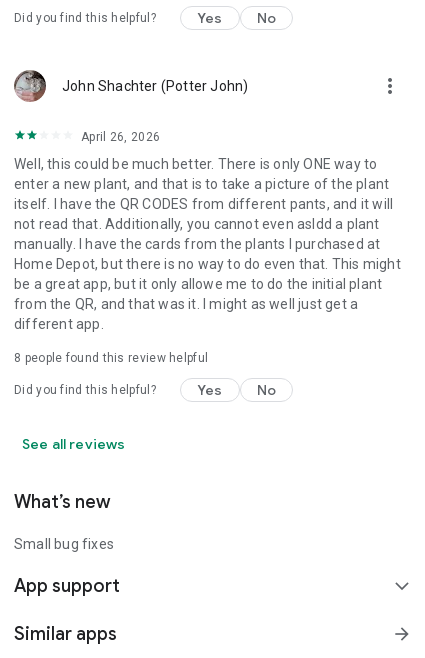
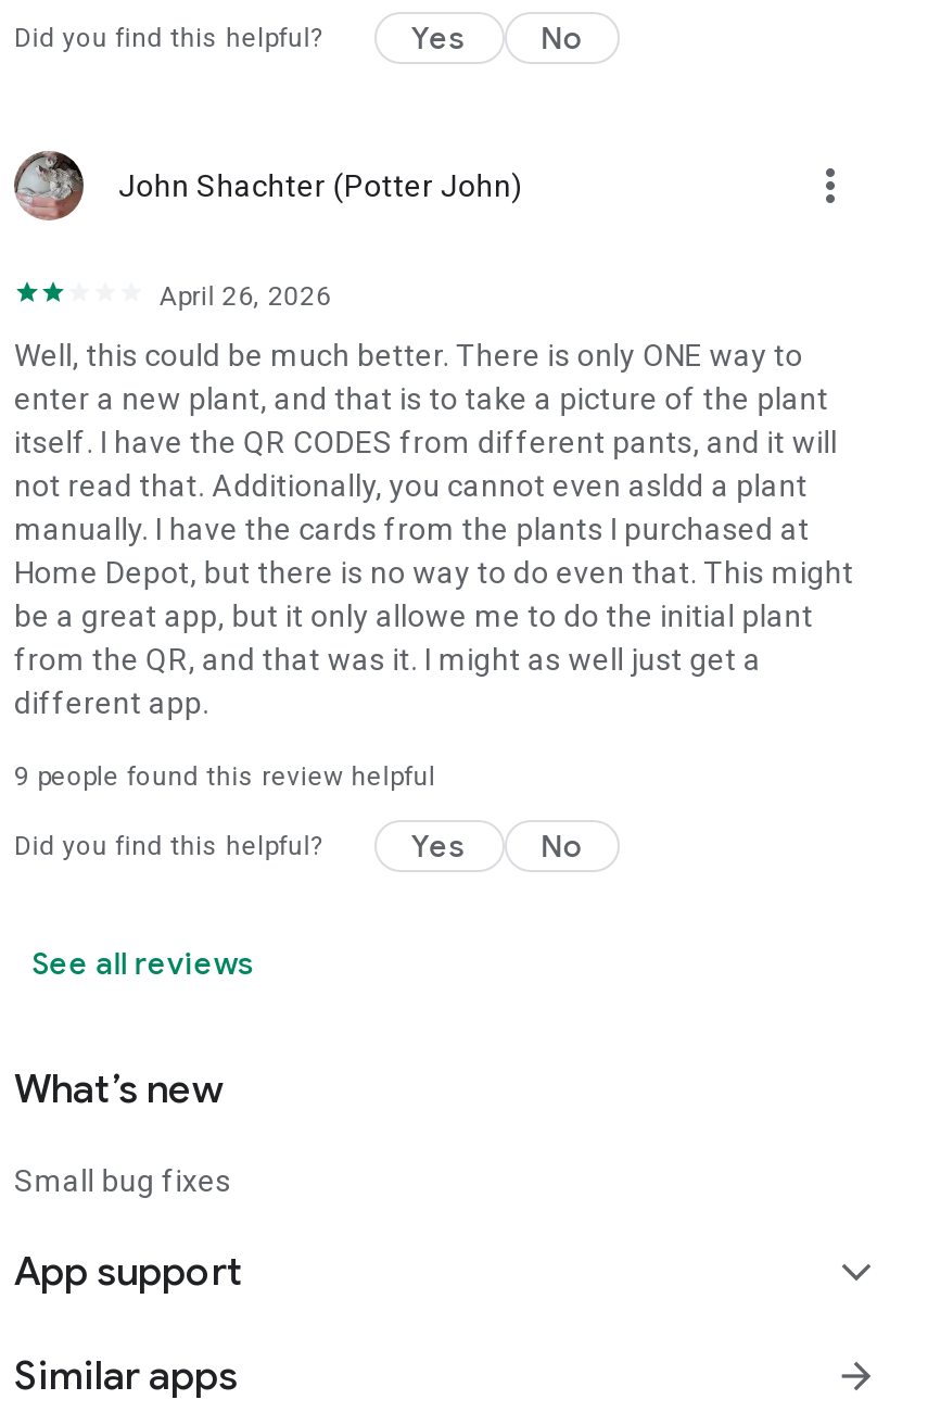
- 8 people found this review helpful
+ 9 people found this review helpful
